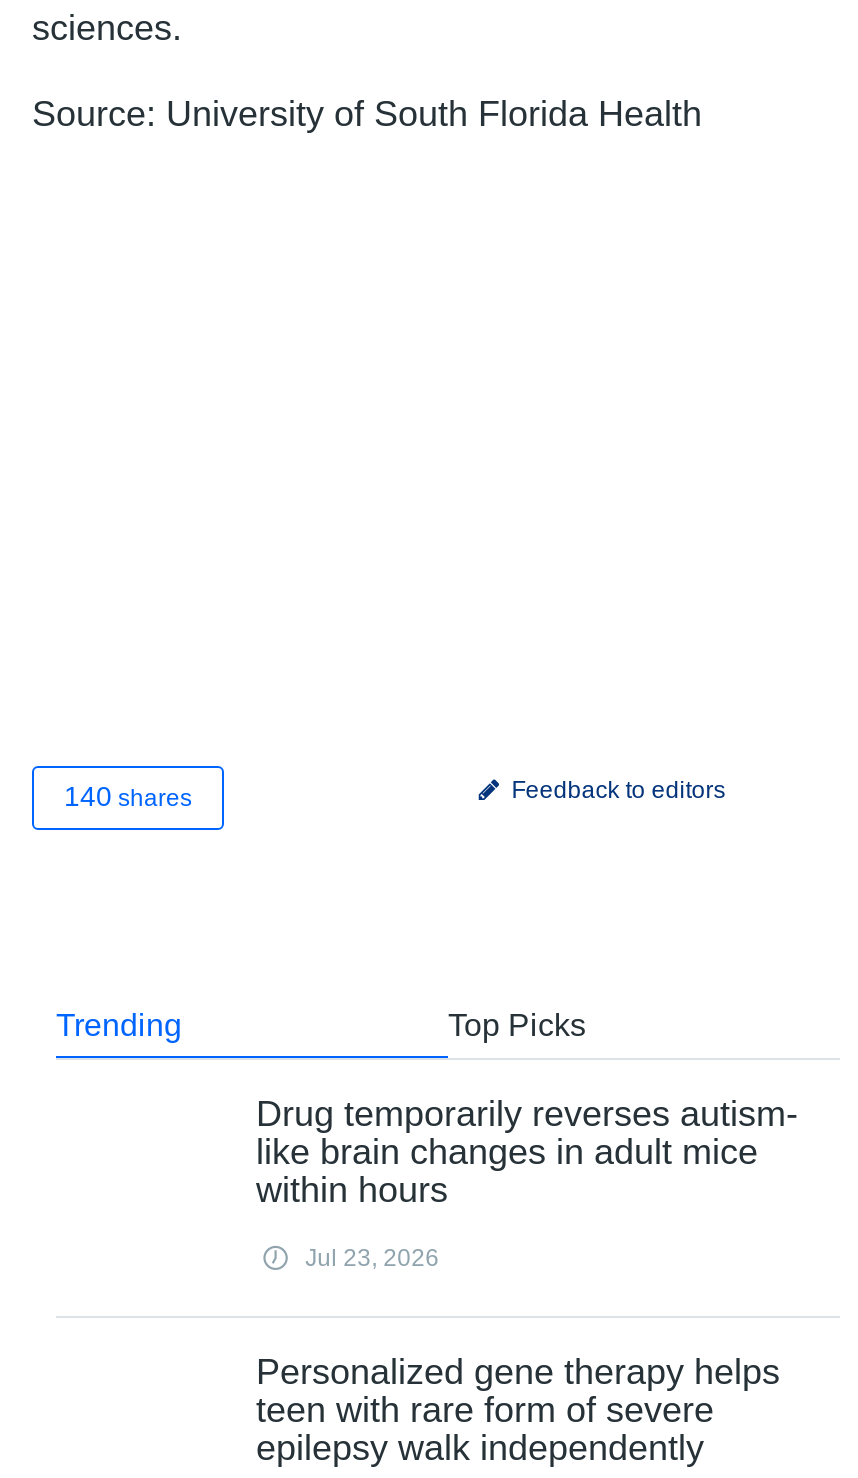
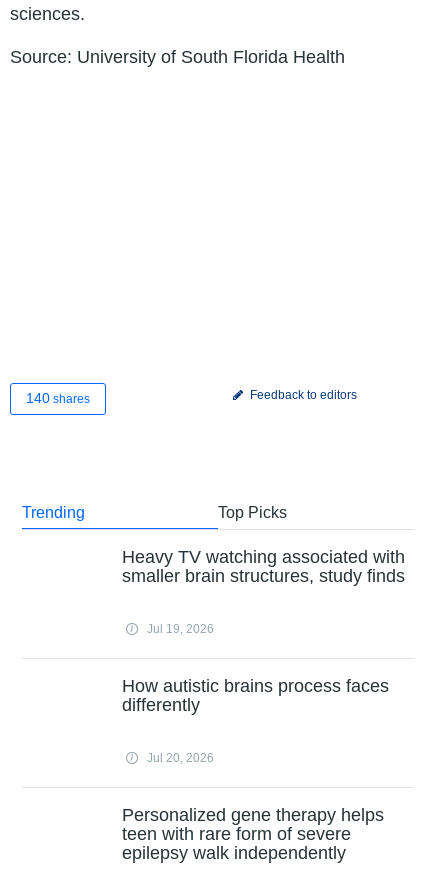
- Drug temporarily reverses autism-
- like brain changes in adult mice
- within hours
- Jul 23, 2026
+ Heavy TV watching associated with
+ smaller brain structures, study finds
+ Jul 19, 2026
+ How autistic brains process faces
+ differently
+ Jul 20, 2026
